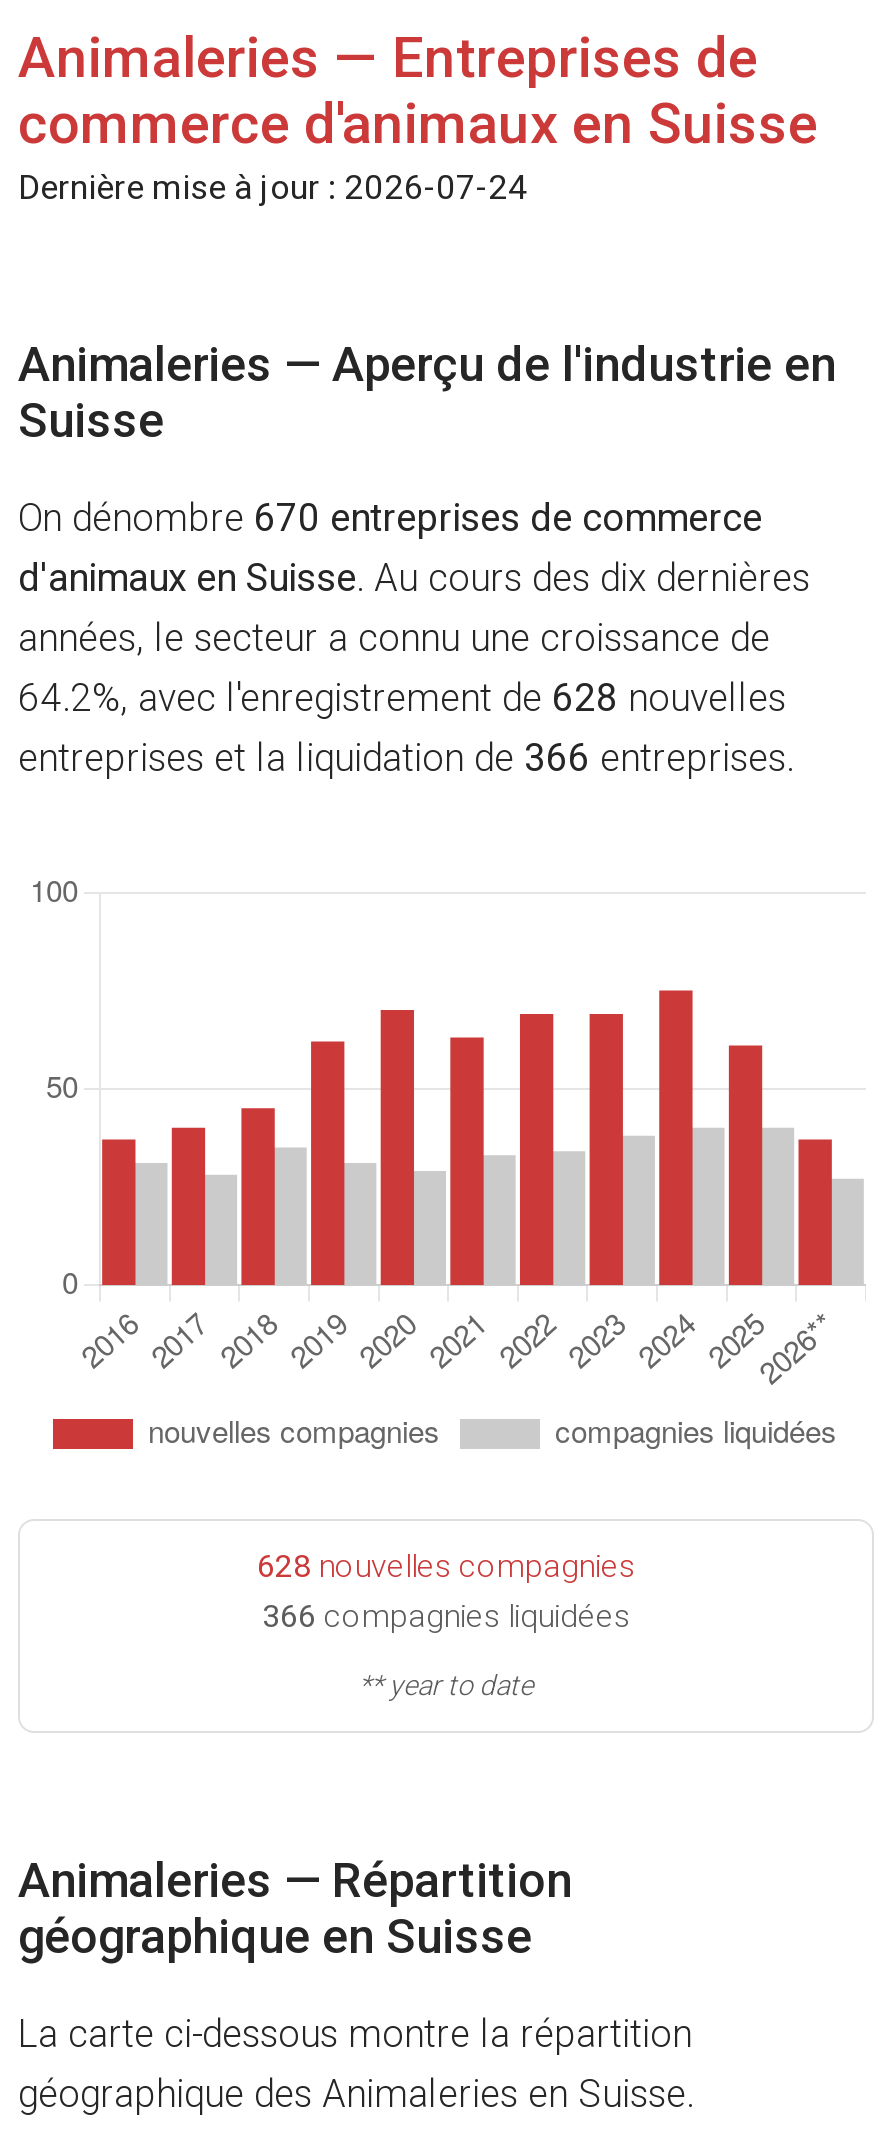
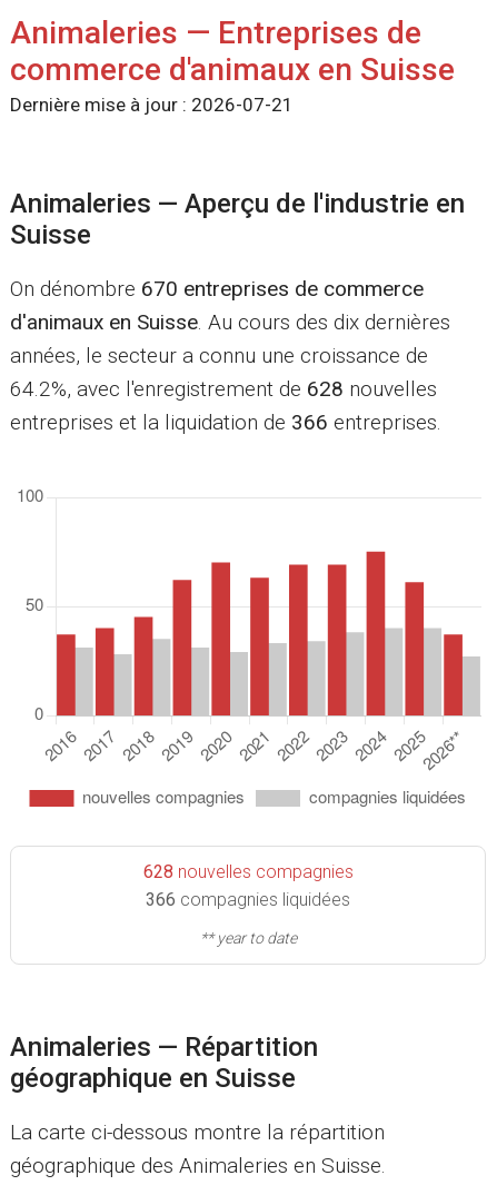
- Dernière mise à jour : 2026-07-24
+ Dernière mise à jour : 2026-07-21
